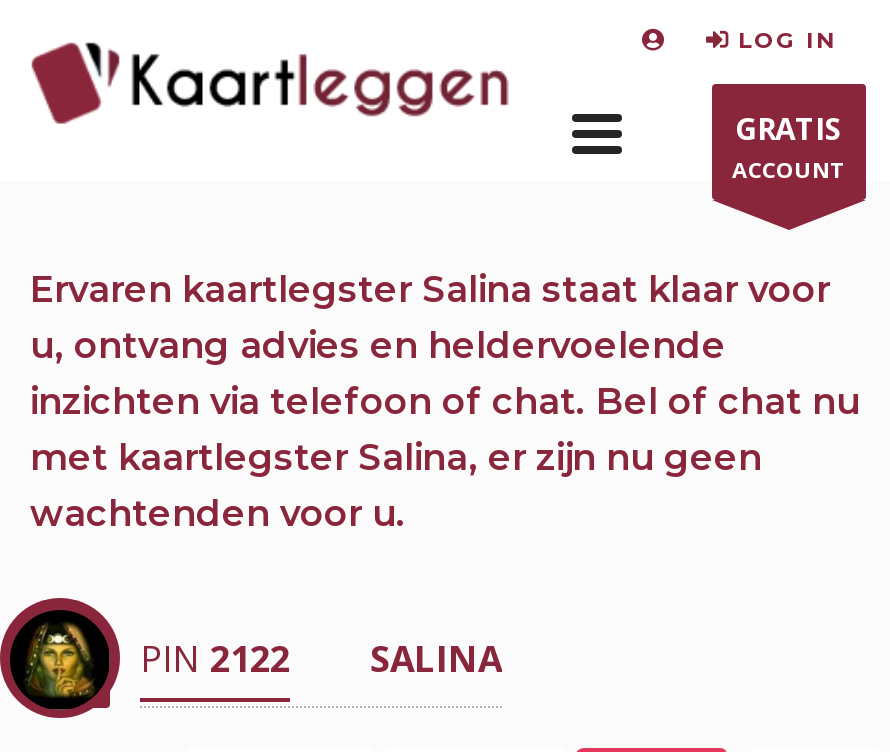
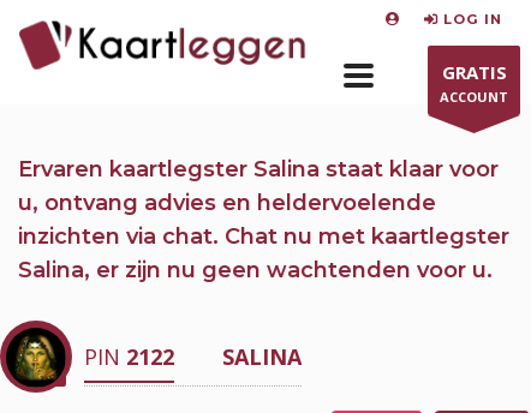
- inzichten via telefoon of chat. Bel of chat nu
- met kaartlegster Salina, er zijn nu geen
- wachtenden voor u.
+ inzichten via chat. Chat nu met kaartlegster
+ Salina, er zijn nu geen wachtenden voor u.
